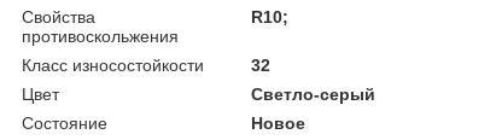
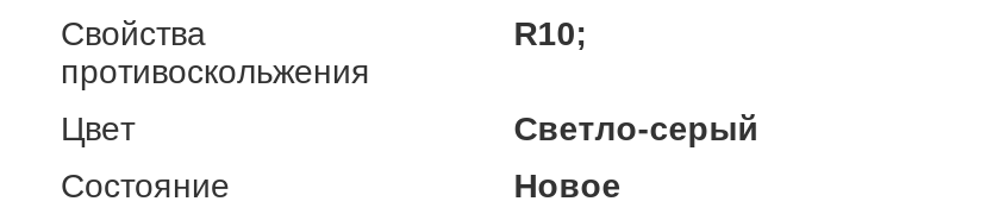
- Класс износостойкости
- 32
